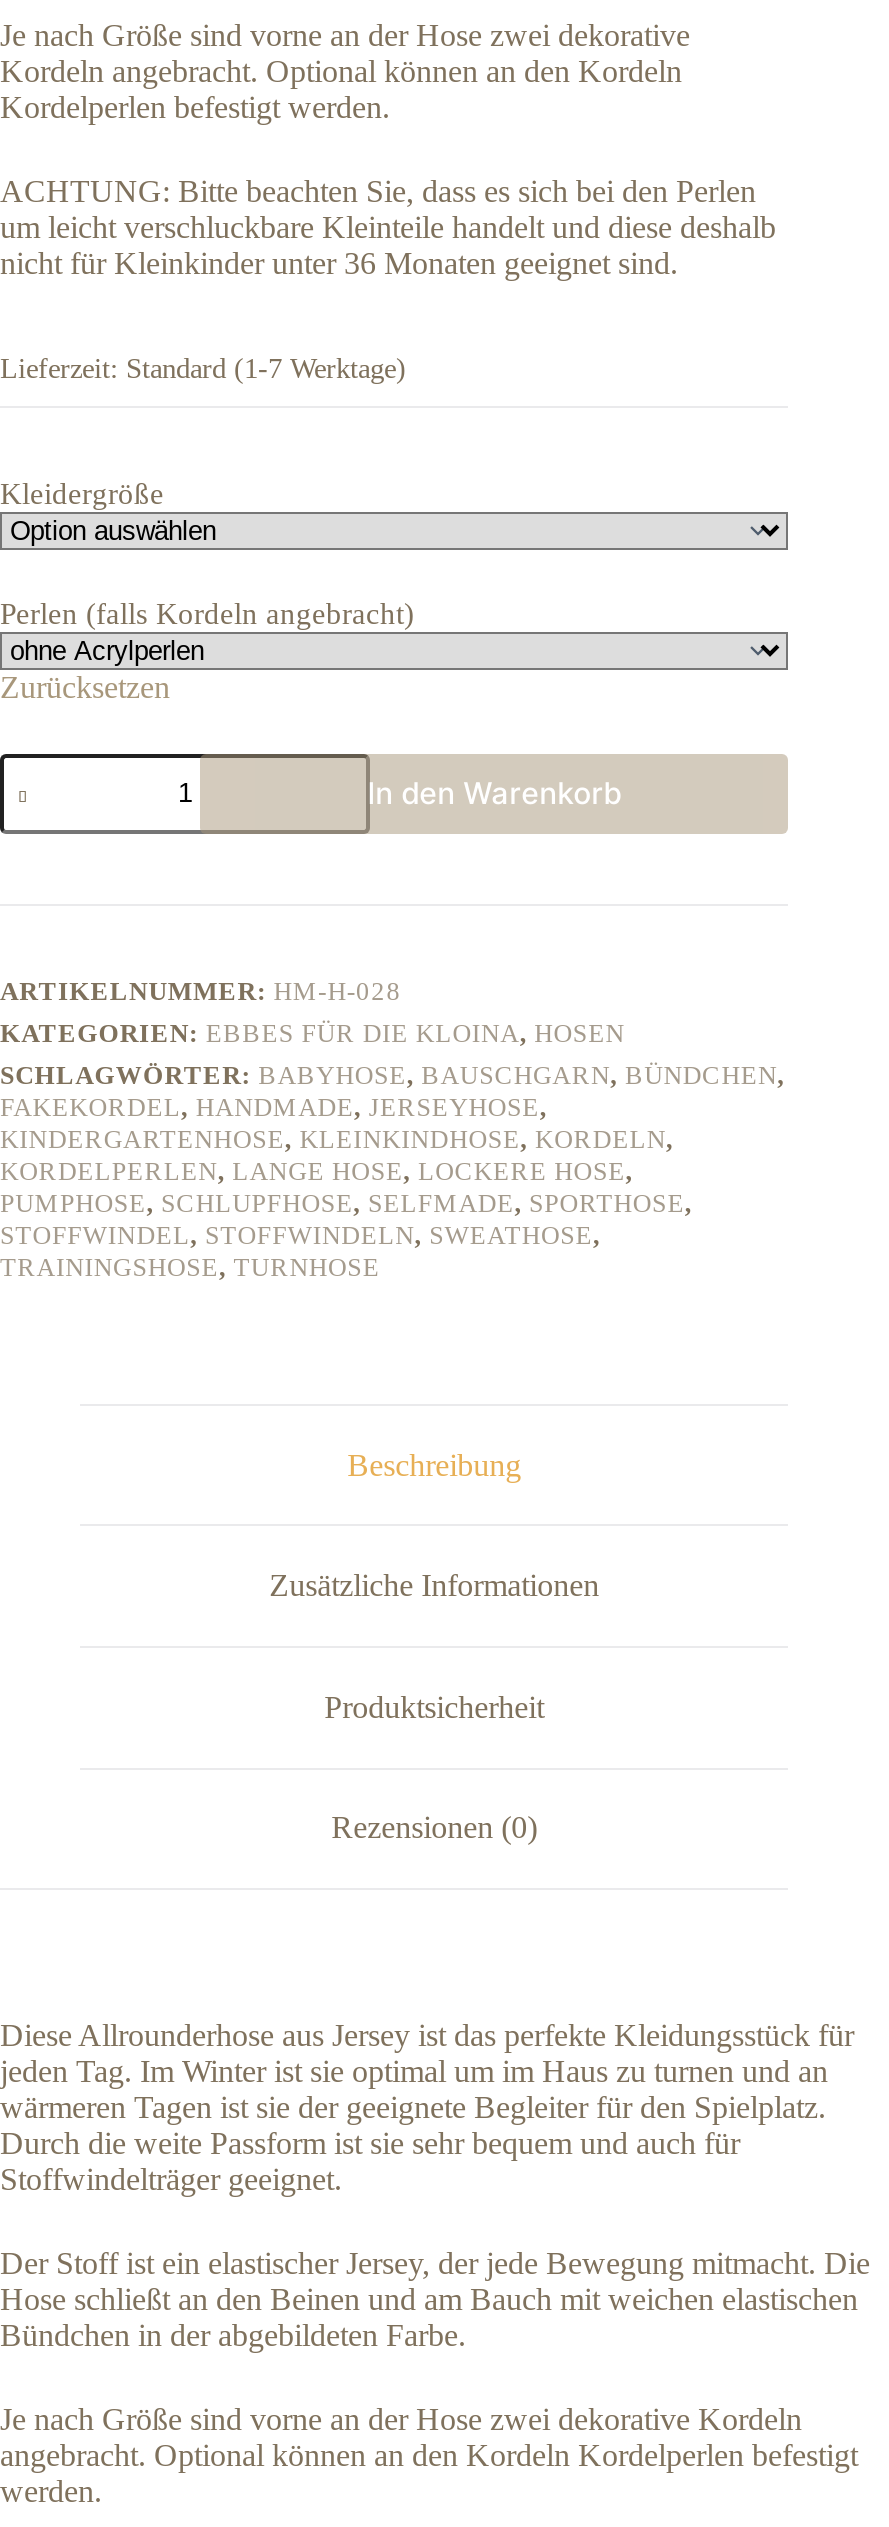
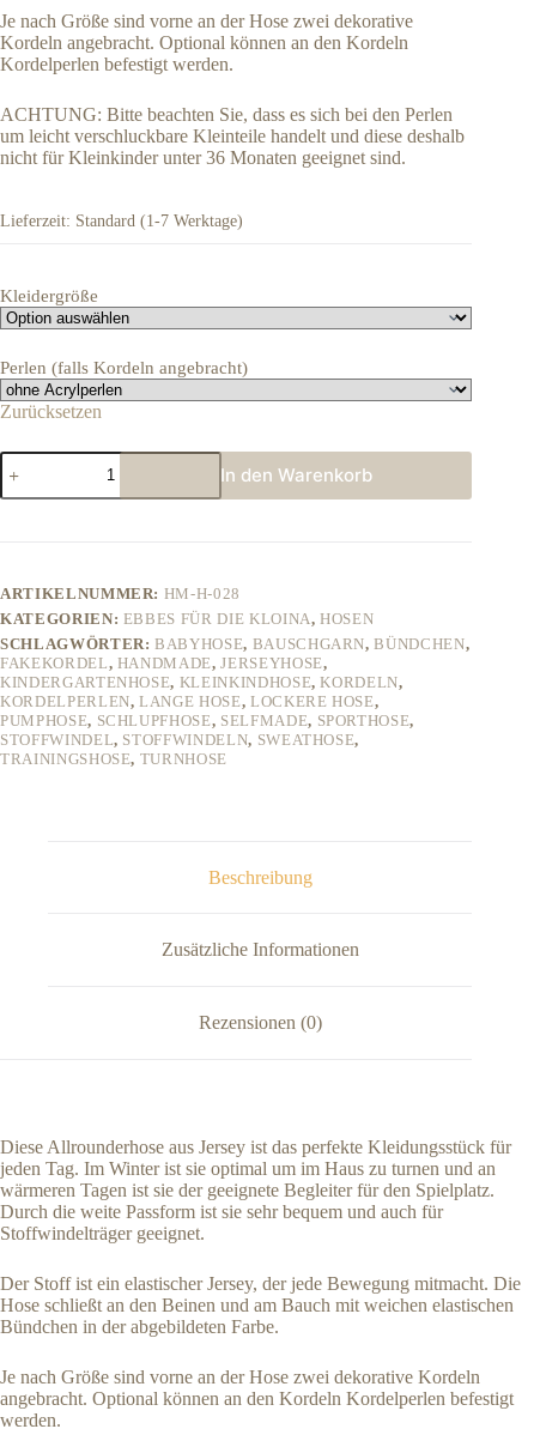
- Produktsicherheit
